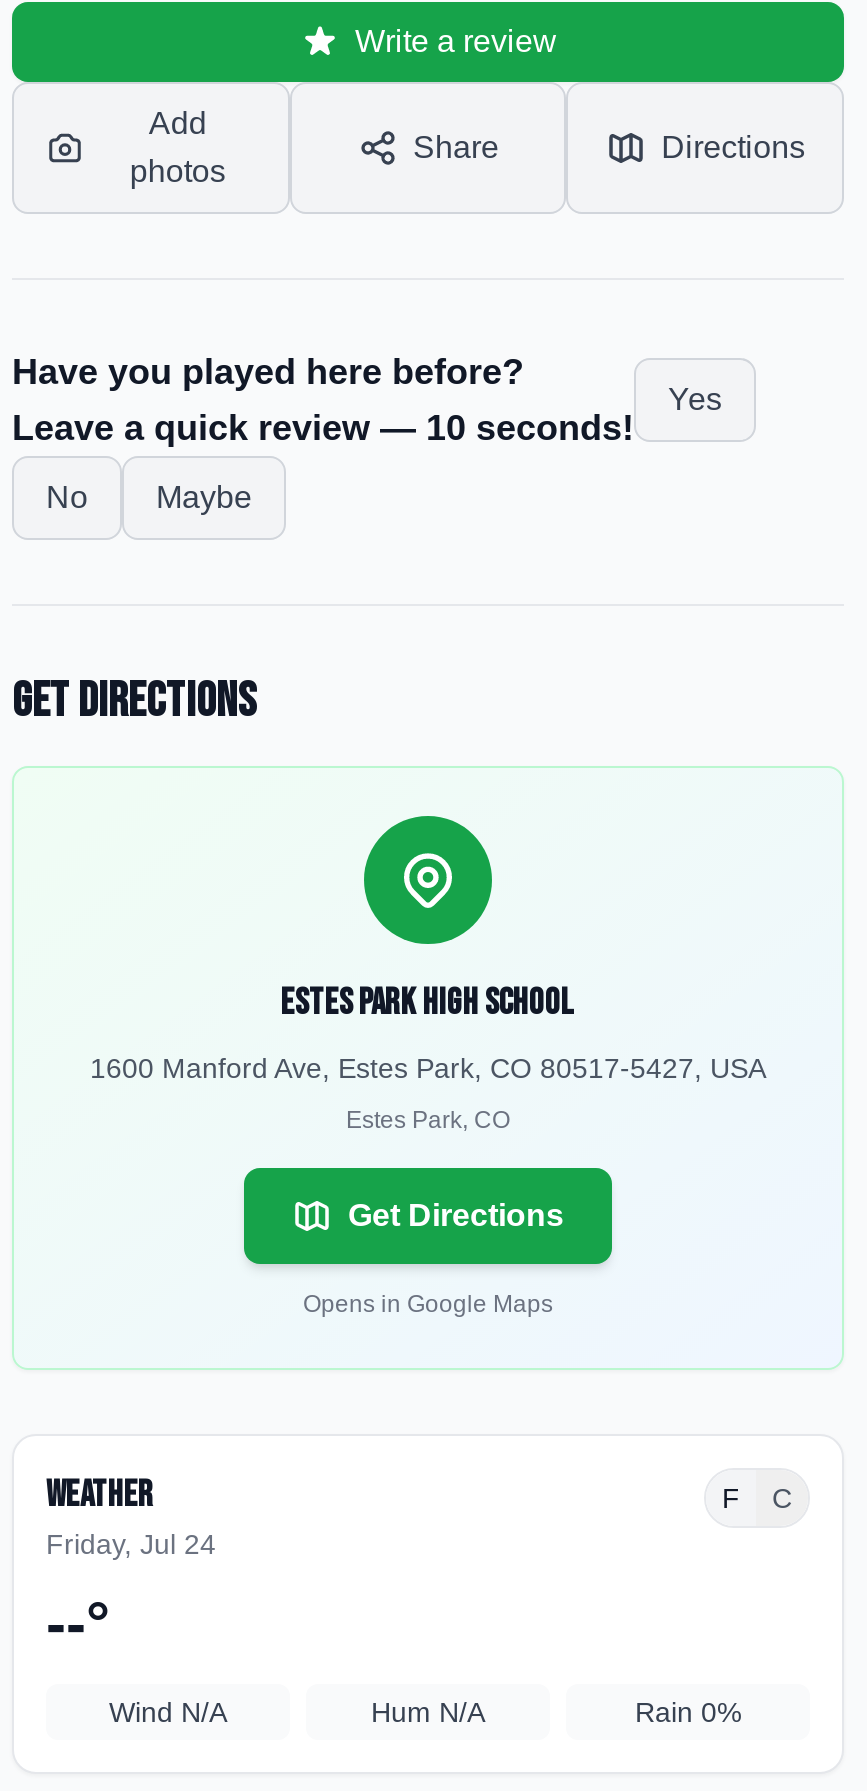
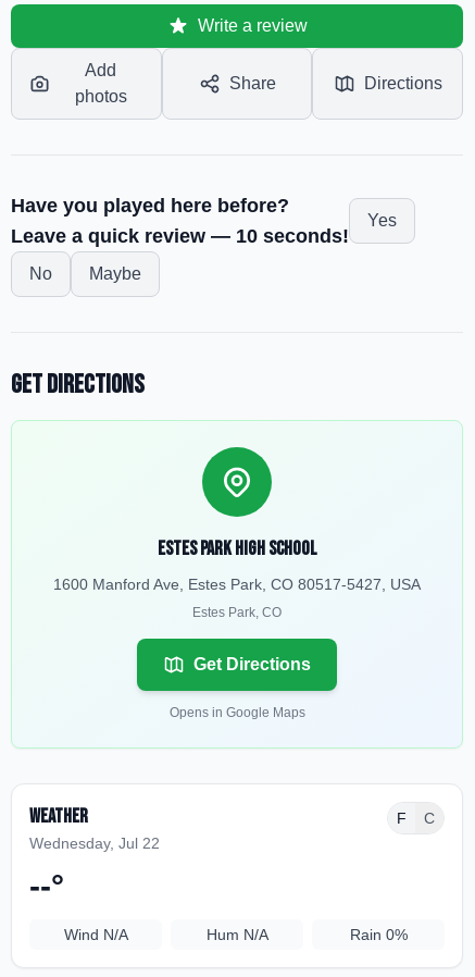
- Friday, Jul 24
+ Wednesday, Jul 22
